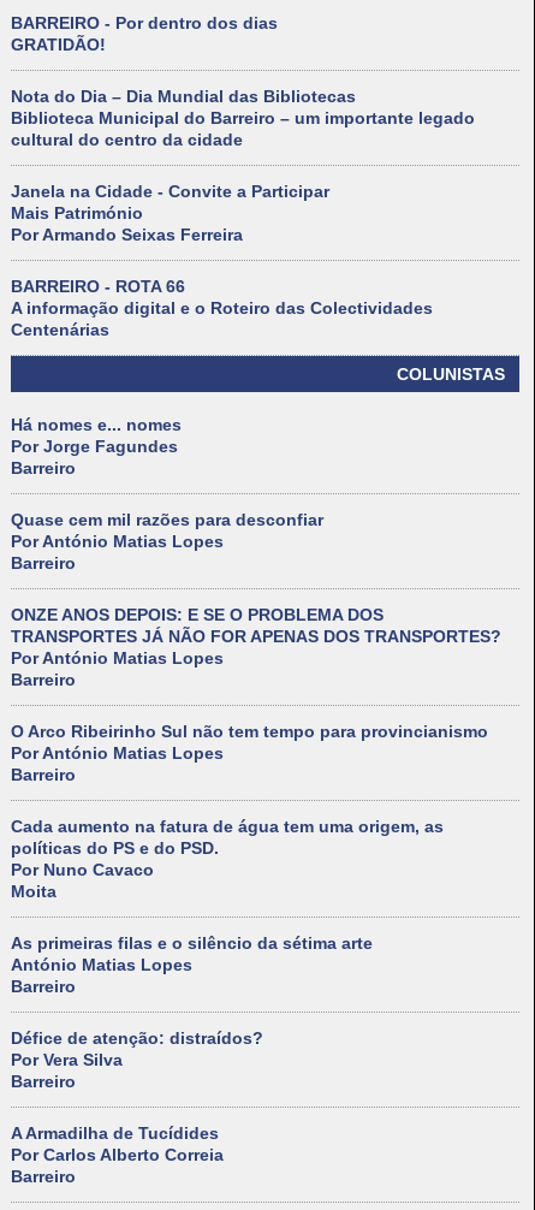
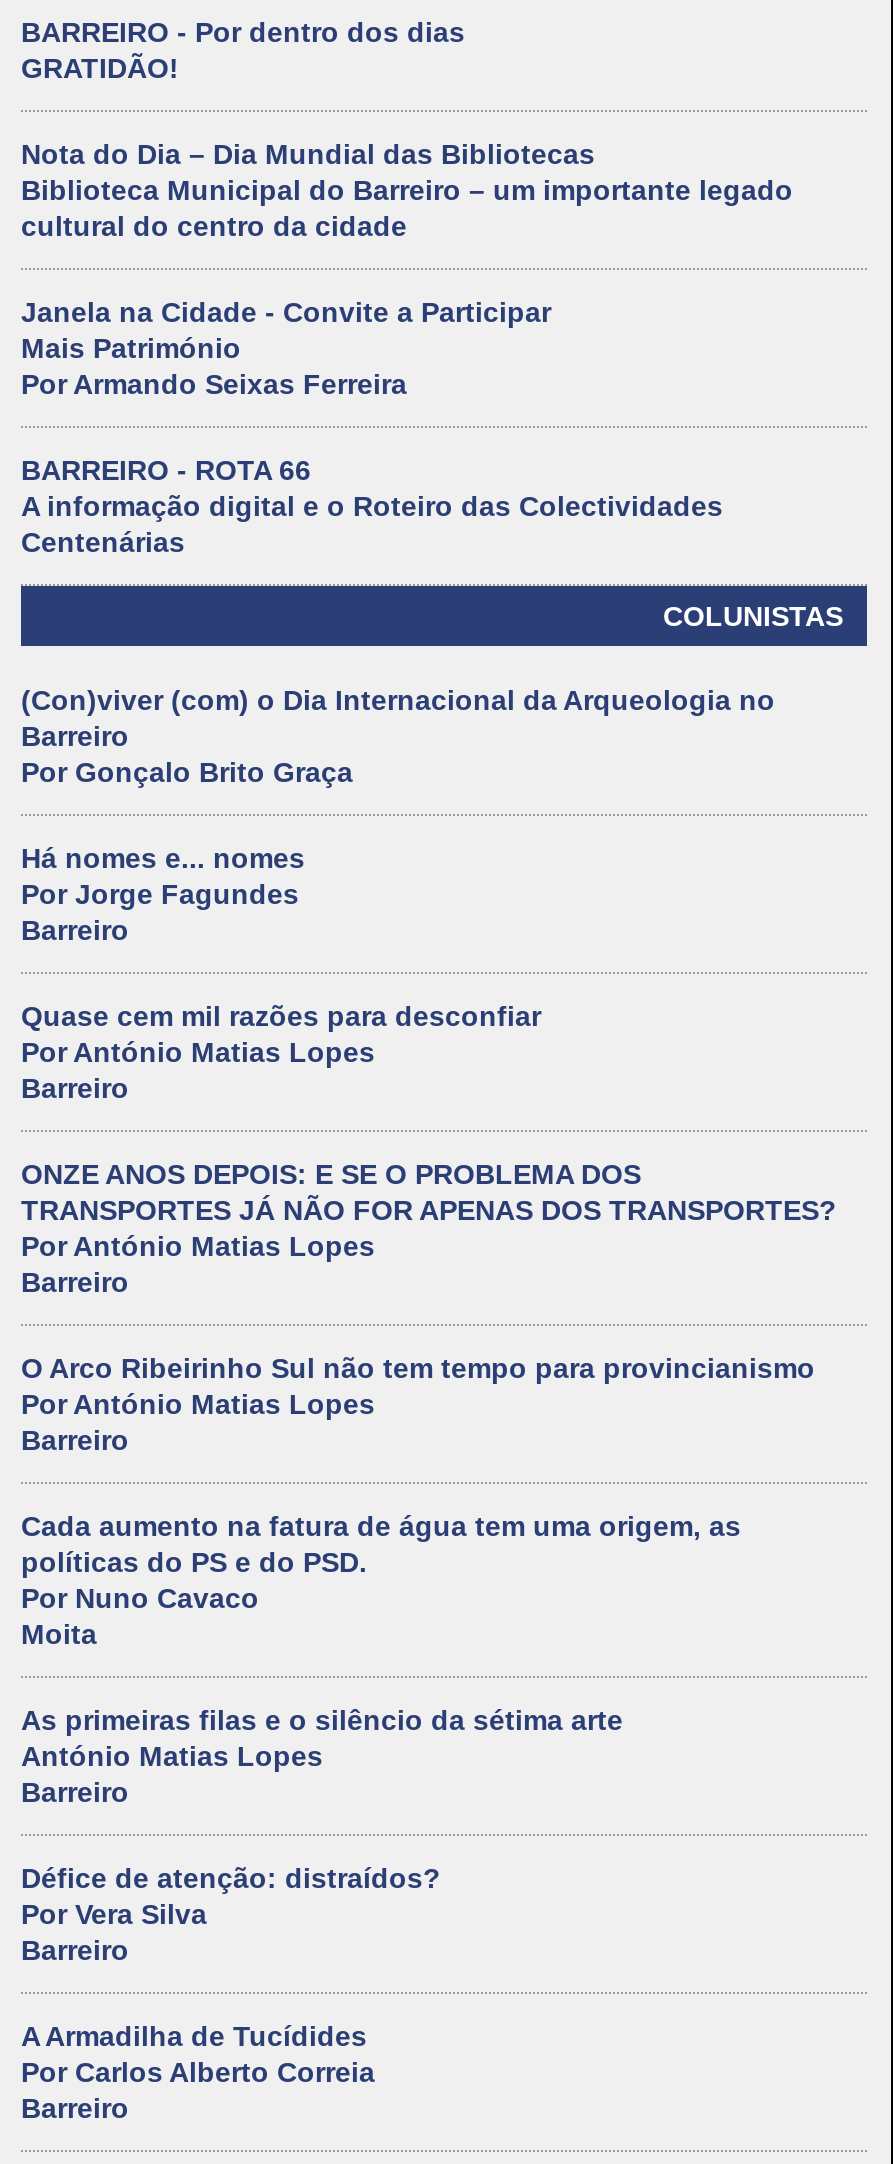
+ (Con)viver (com) o Dia Internacional da Arqueologia no
+ Barreiro
+ Por Gonçalo Brito Graça
